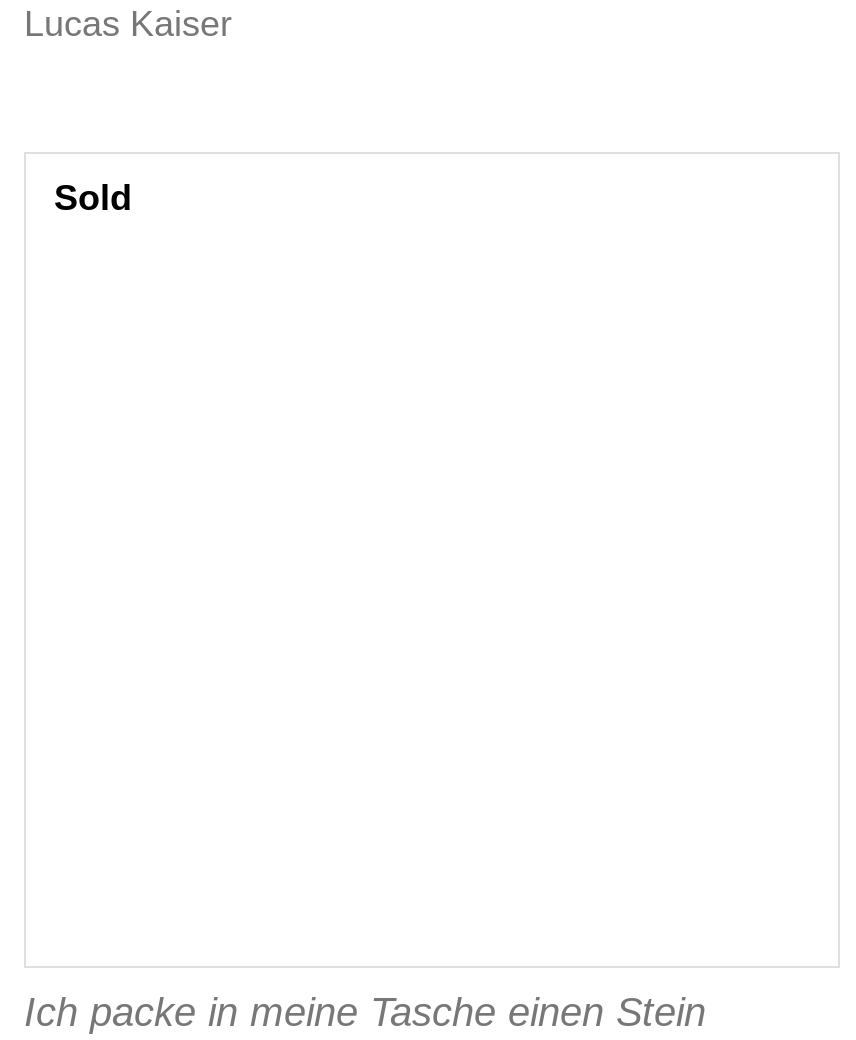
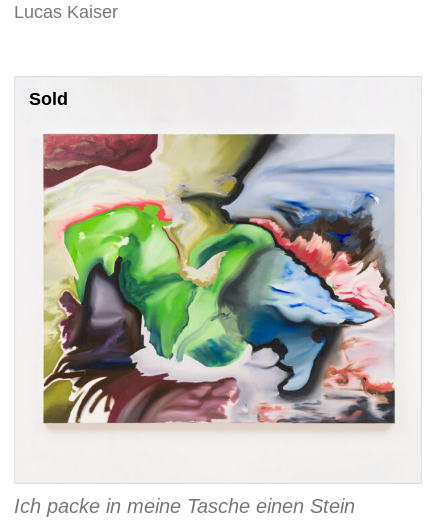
+ [image]
